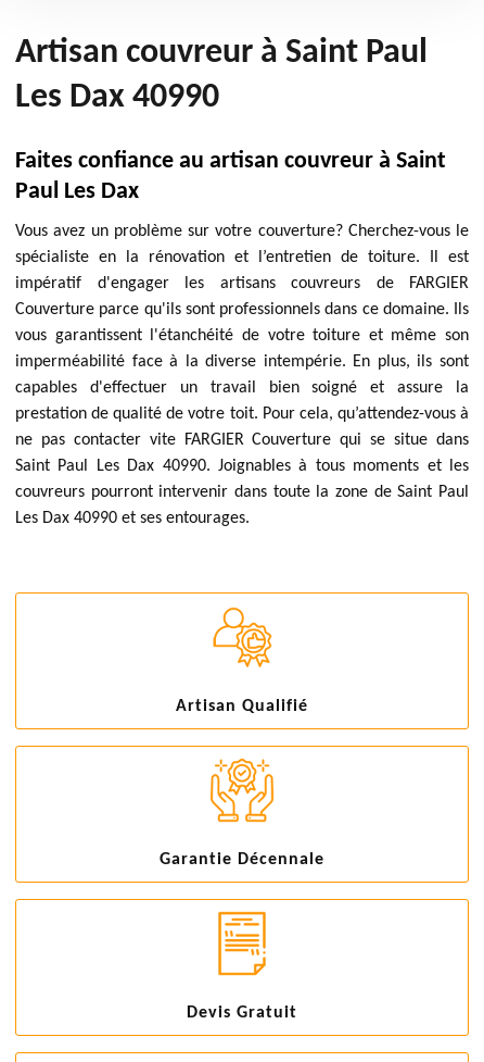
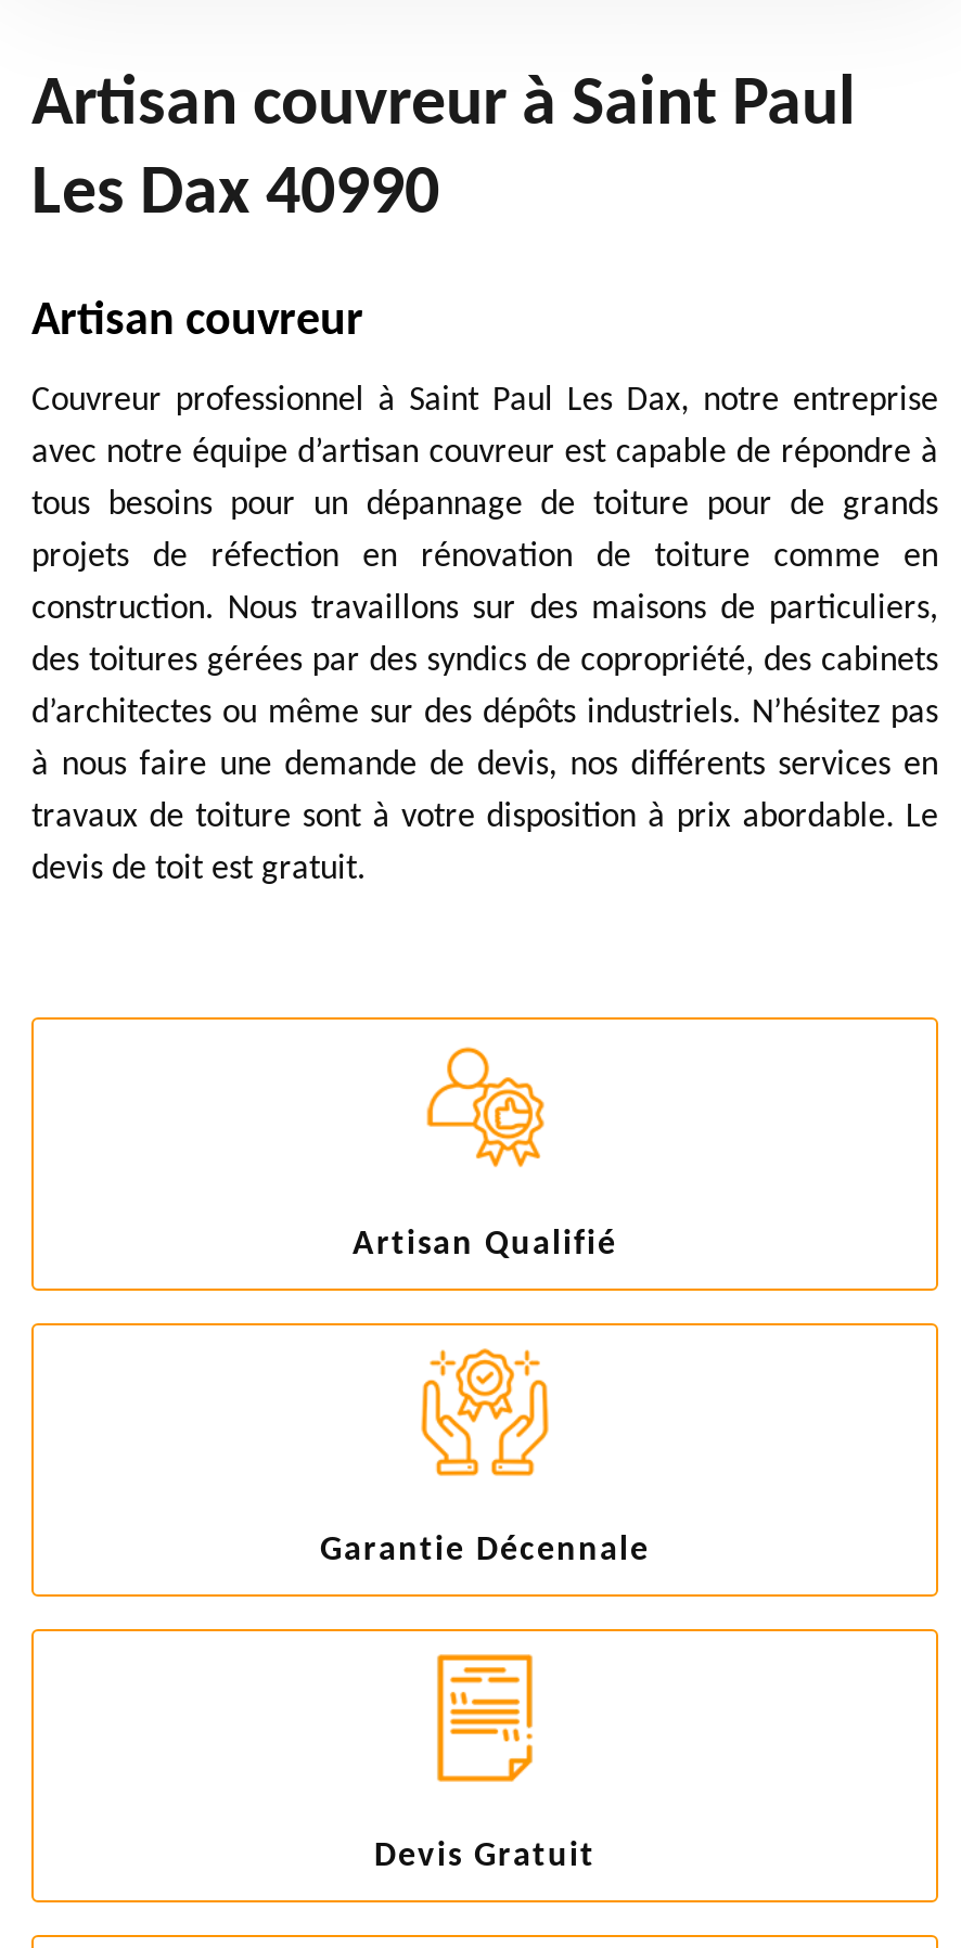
- Faites confiance au artisan couvreur à Saint
- Paul Les Dax
- Vous avez un problème sur votre couverture? Cherchez-vous le
- spécialiste en la rénovation et l’entretien de toiture. Il est
- impératif d'engager les artisans couvreurs de FARGIER
- Couverture parce qu'ils sont professionnels dans ce domaine. Ils
- vous garantissent l'étanchéité de votre toiture et même son
- imperméabilité face à la diverse intempérie. En plus, ils sont
- capables d'effectuer un travail bien soigné et assure la
- prestation de qualité de votre toit. Pour cela, qu’attendez-vous à
- ne pas contacter vite FARGIER Couverture qui se situe dans
- Saint Paul Les Dax 40990. Joignables à tous moments et les
- couvreurs pourront intervenir dans toute la zone de Saint Paul
- Les Dax 40990 et ses entourages.
+ Artisan couvreur
+ Couvreur professionnel à Saint Paul Les Dax, notre entreprise
+ avec notre équipe d’artisan couvreur est capable de répondre à
+ tous besoins pour un dépannage de toiture pour de grands
+ projets de réfection en rénovation de toiture comme en
+ construction. Nous travaillons sur des maisons de particuliers,
+ des toitures gérées par des syndics de copropriété, des cabinets
+ d’architectes ou même sur des dépôts industriels. N’hésitez pas
+ à nous faire une demande de devis, nos différents services en
+ travaux de toiture sont à votre disposition à prix abordable. Le
+ devis de toit est gratuit.
